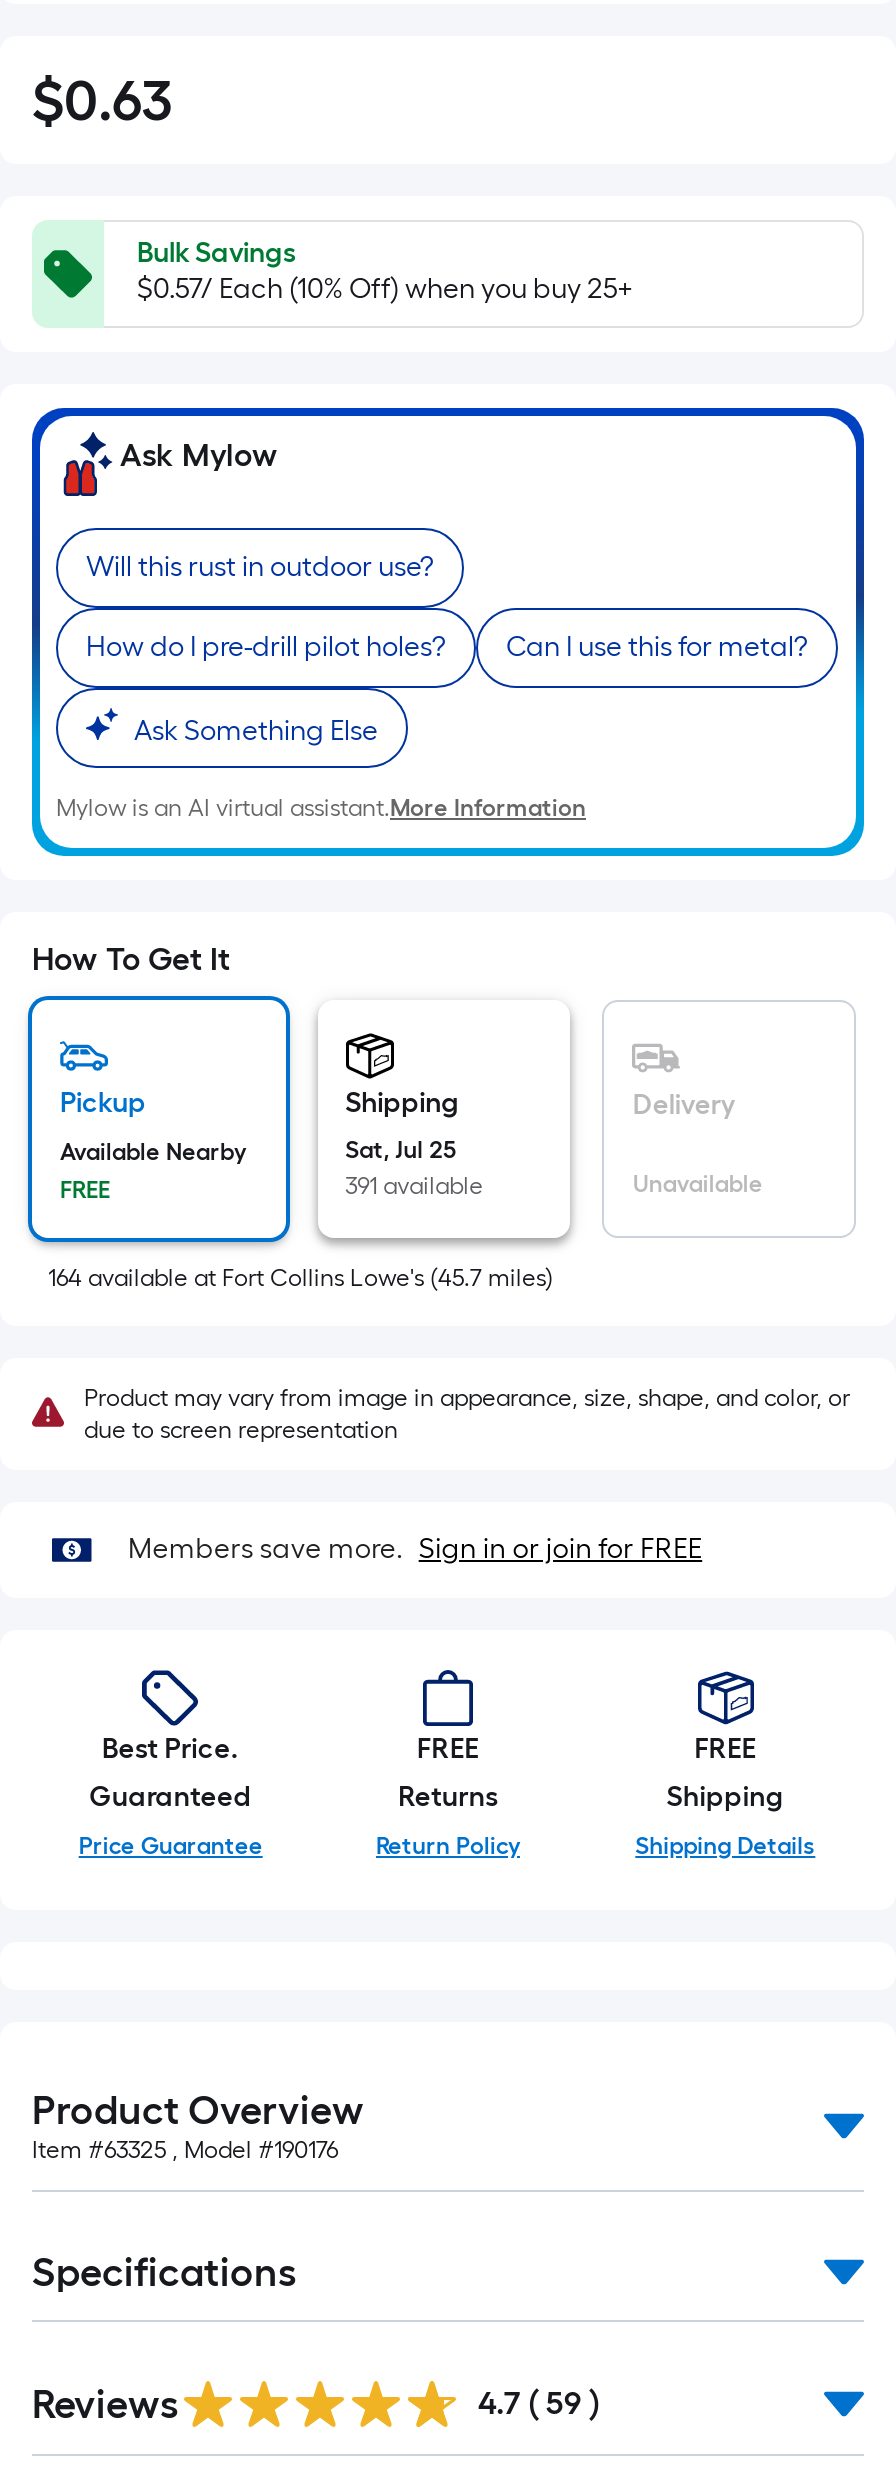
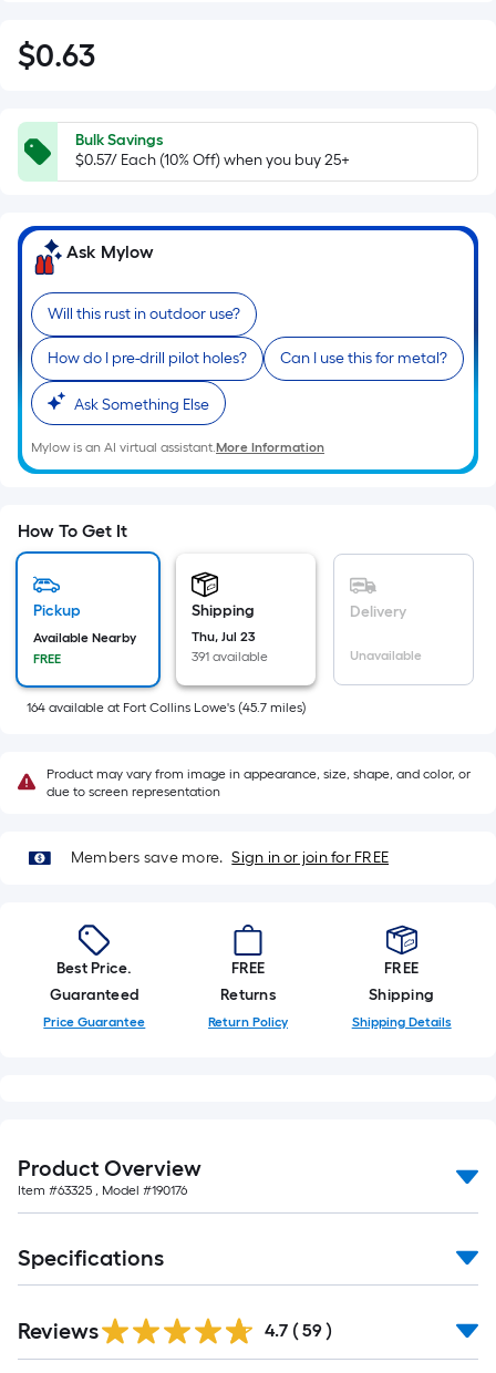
- Sat, Jul 25
+ Thu, Jul 23
